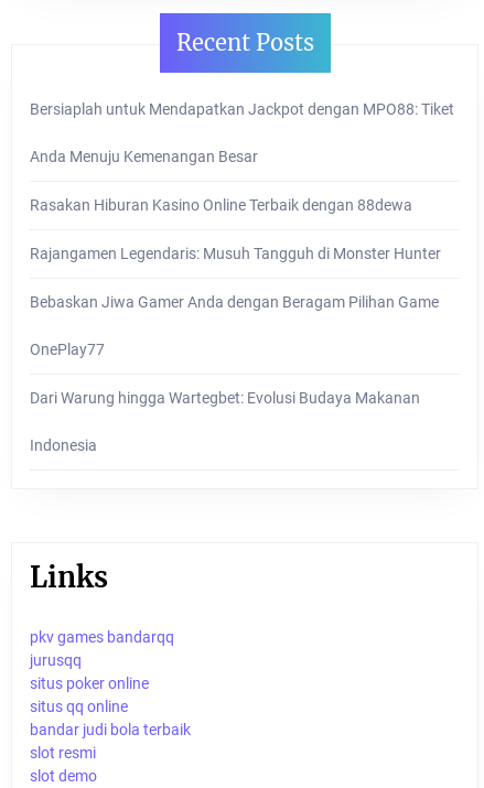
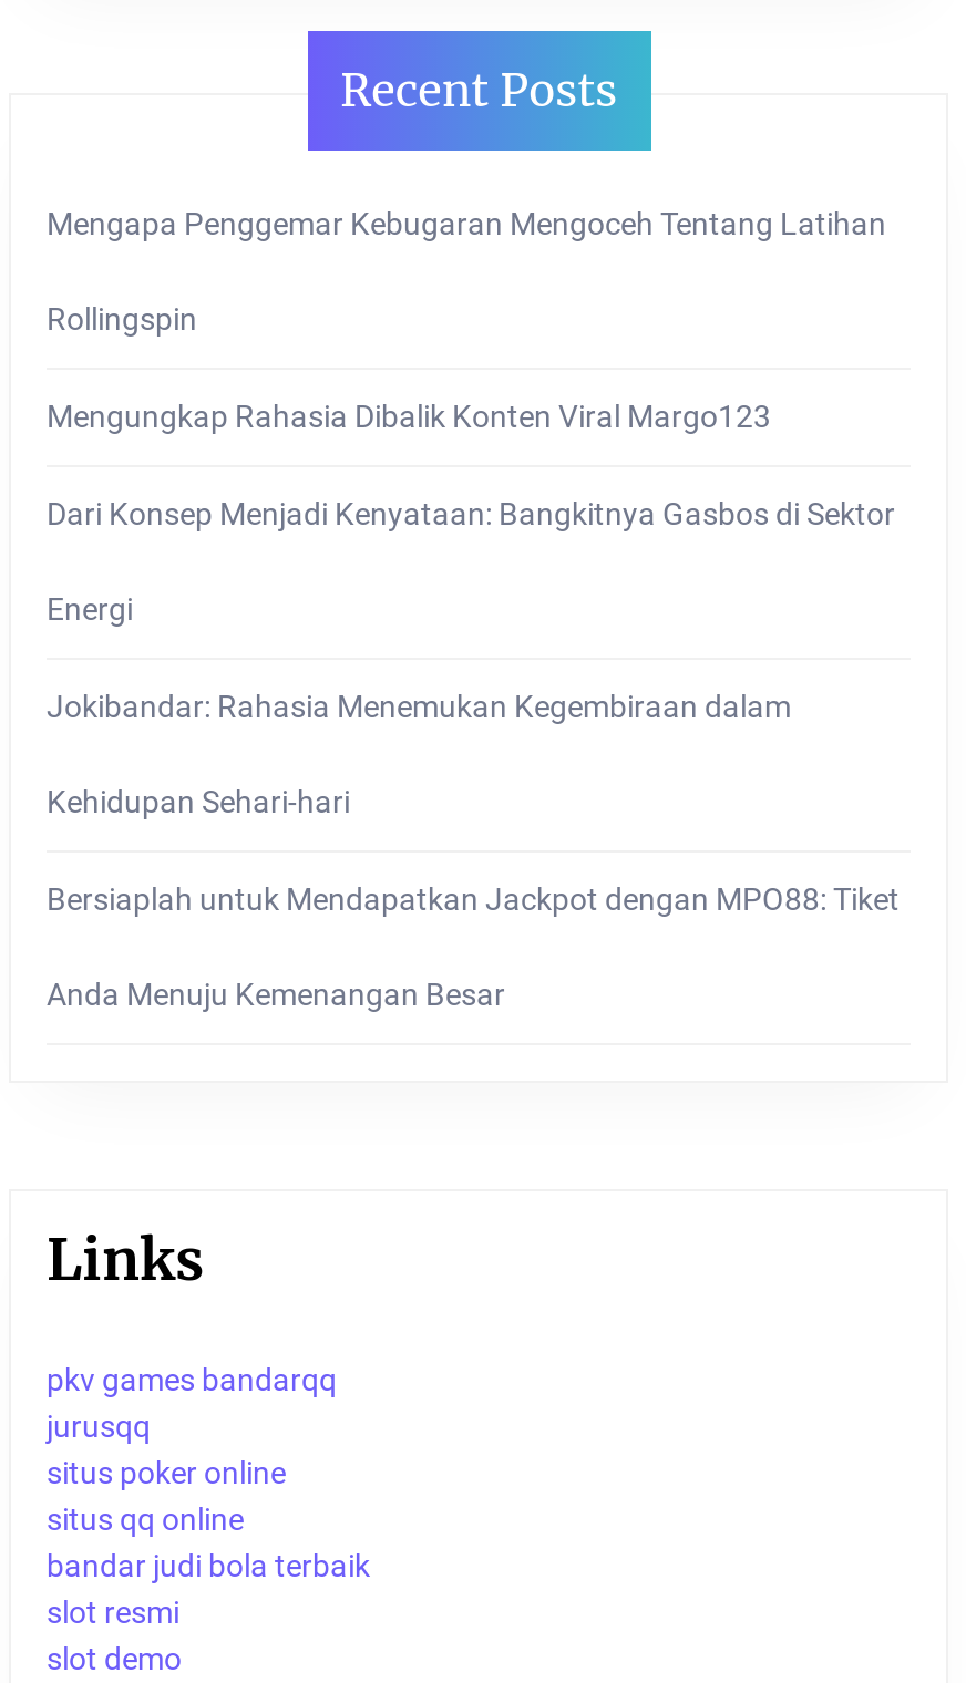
+ Mengapa Penggemar Kebugaran Mengoceh Tentang Latihan
+ Rollingspin
+ Mengungkap Rahasia Dibalik Konten Viral Margo123
+ Dari Konsep Menjadi Kenyataan: Bangkitnya Gasbos di Sektor
+ Energi
+ Jokibandar: Rahasia Menemukan Kegembiraan dalam
+ Kehidupan Sehari-hari

moved down: Bersiaplah untuk Mendapatkan Jackpot dengan MPO88: Tiket | Anda Menuju Kemenangan Besar

- Rasakan Hiburan Kasino Online Terbaik dengan 88dewa
- Rajangamen Legendaris: Musuh Tangguh di Monster Hunter
- Bebaskan Jiwa Gamer Anda dengan Beragam Pilihan Game
- OnePlay77
- Dari Warung hingga Wartegbet: Evolusi Budaya Makanan
- Indonesia
